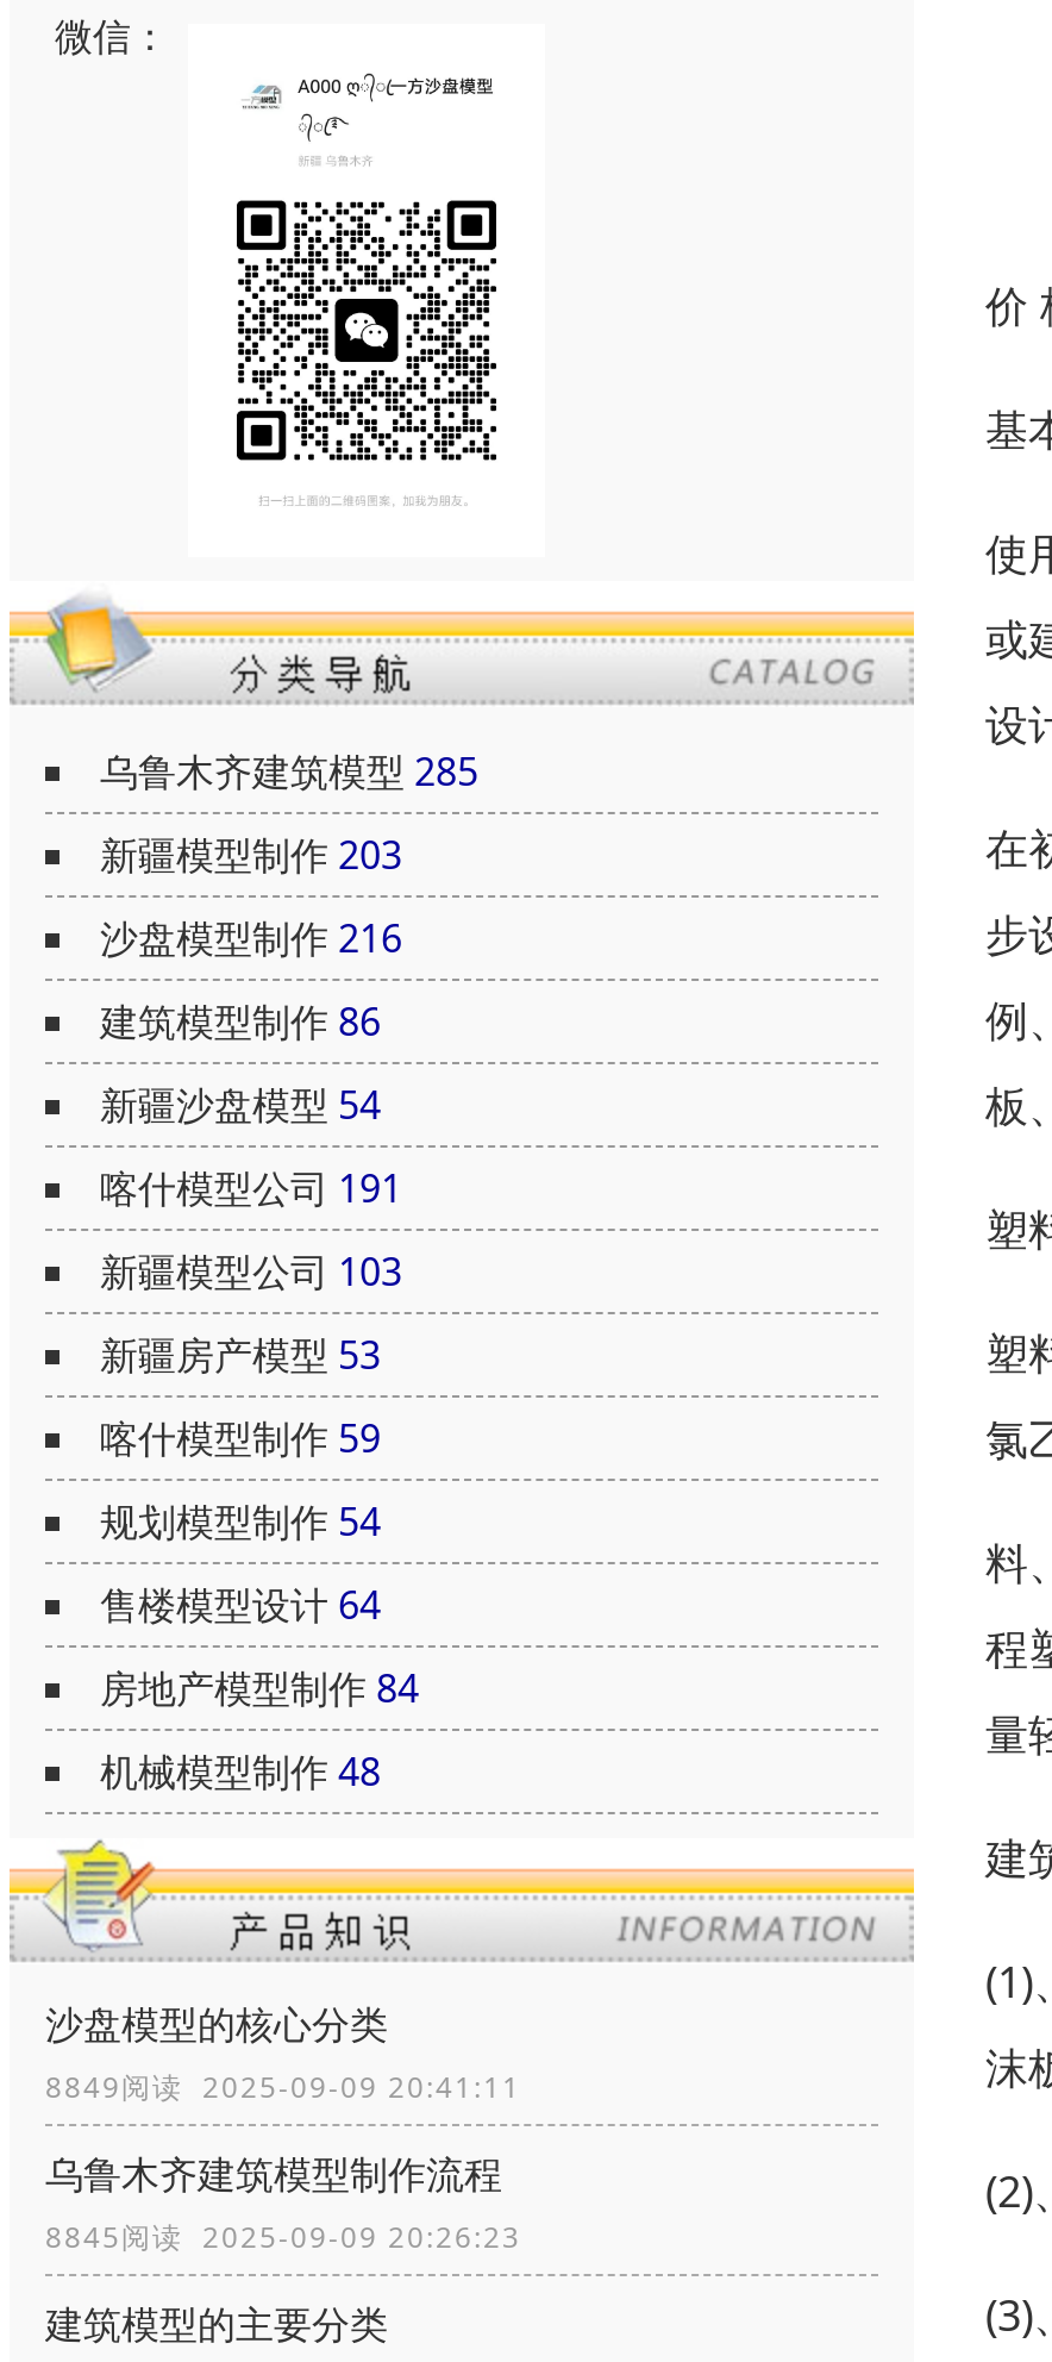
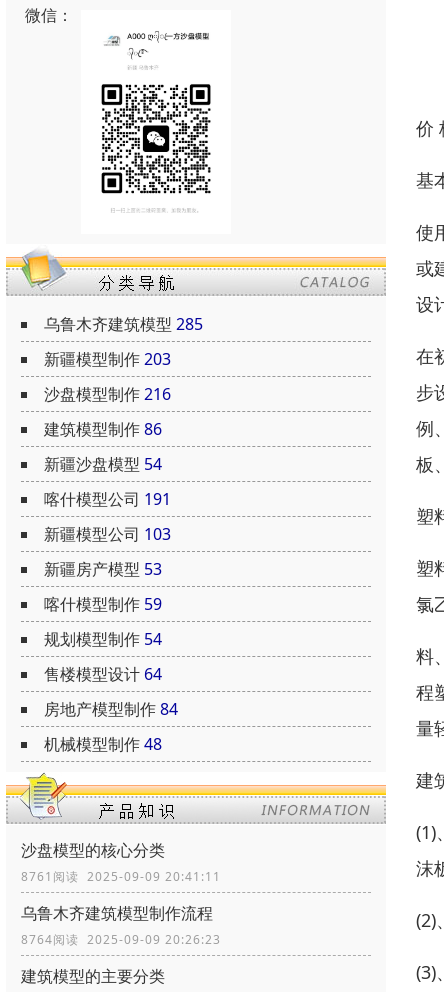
- 8849阅读 2025-09-09 20:41:11
+ 8761阅读 2025-09-09 20:41:11

- 8845阅读 2025-09-09 20:26:23
+ 8764阅读 2025-09-09 20:26:23
